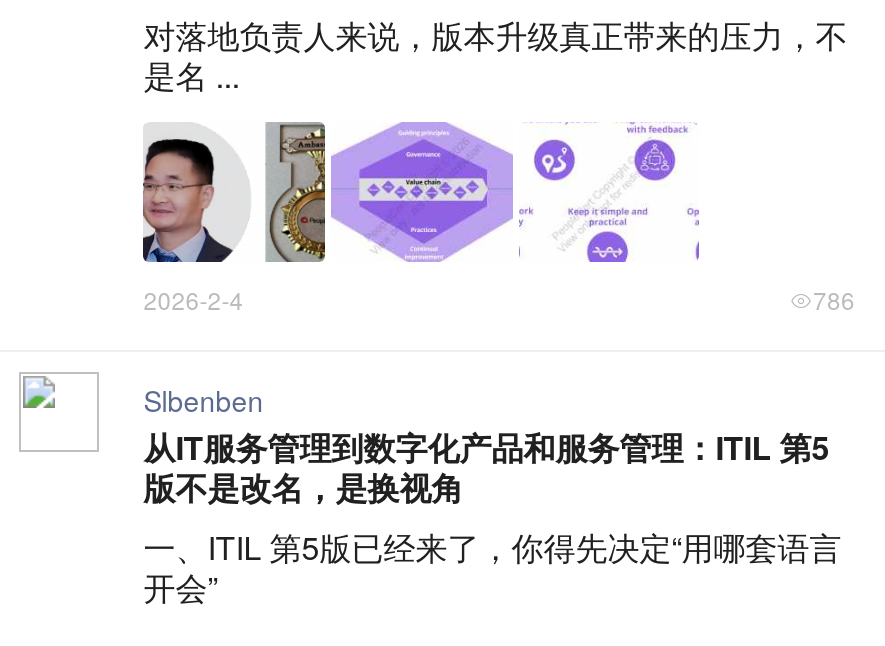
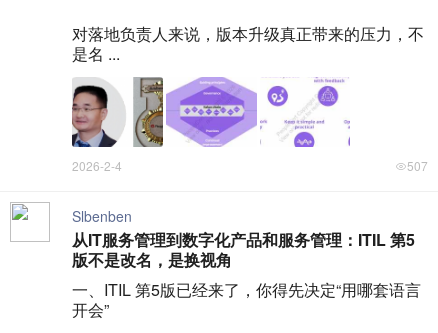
- 786
+ 507
